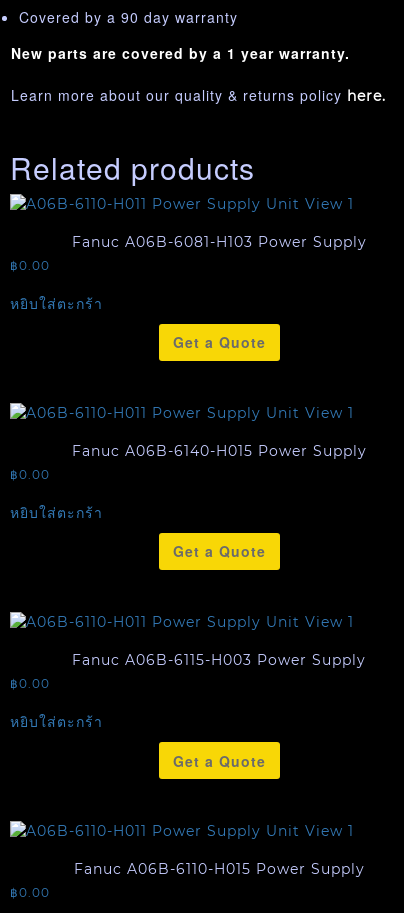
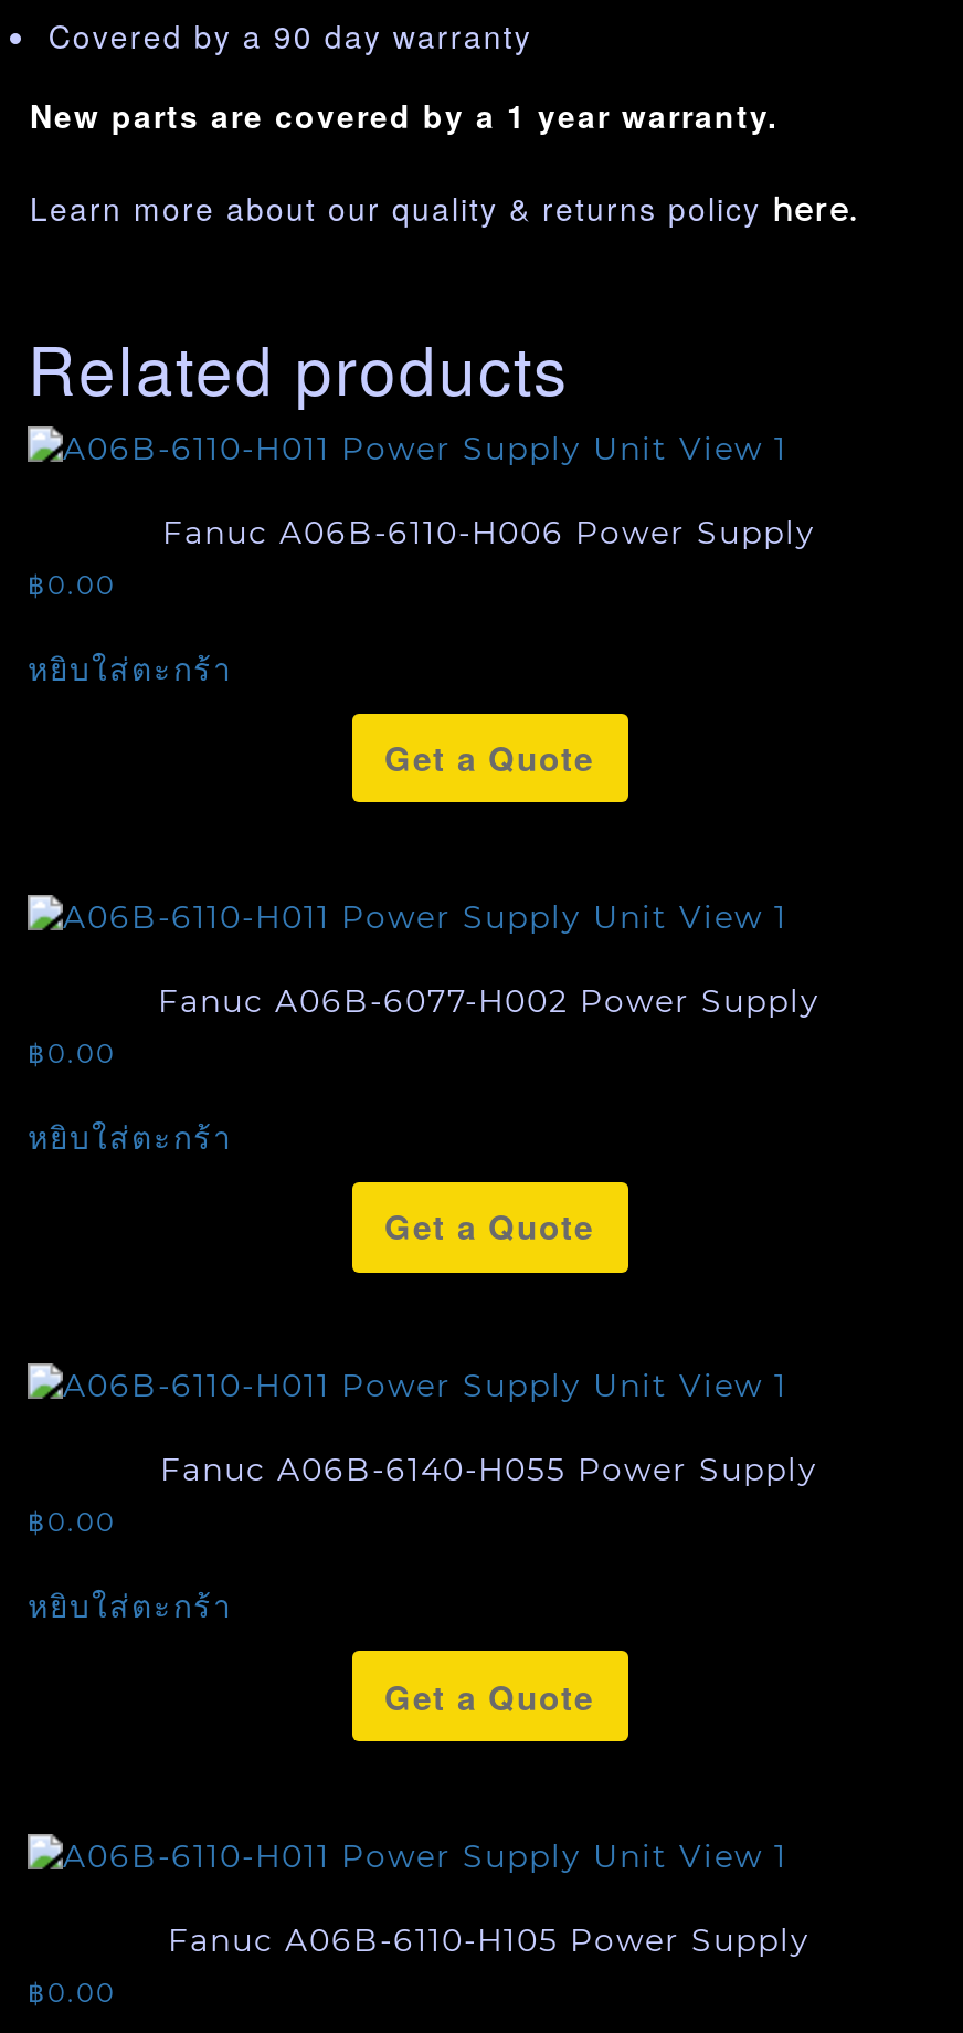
- Fanuc A06B-6081-H103 Power Supply
+ Fanuc A06B-6110-H006 Power Supply

- Fanuc A06B-6140-H015 Power Supply
+ Fanuc A06B-6077-H002 Power Supply

- Fanuc A06B-6115-H003 Power Supply
+ Fanuc A06B-6140-H055 Power Supply

- Fanuc A06B-6110-H015 Power Supply
+ Fanuc A06B-6110-H105 Power Supply
